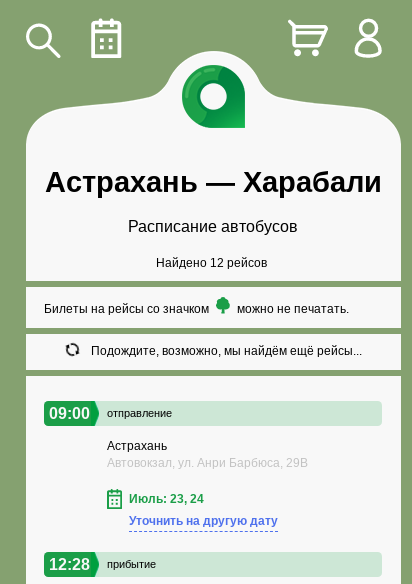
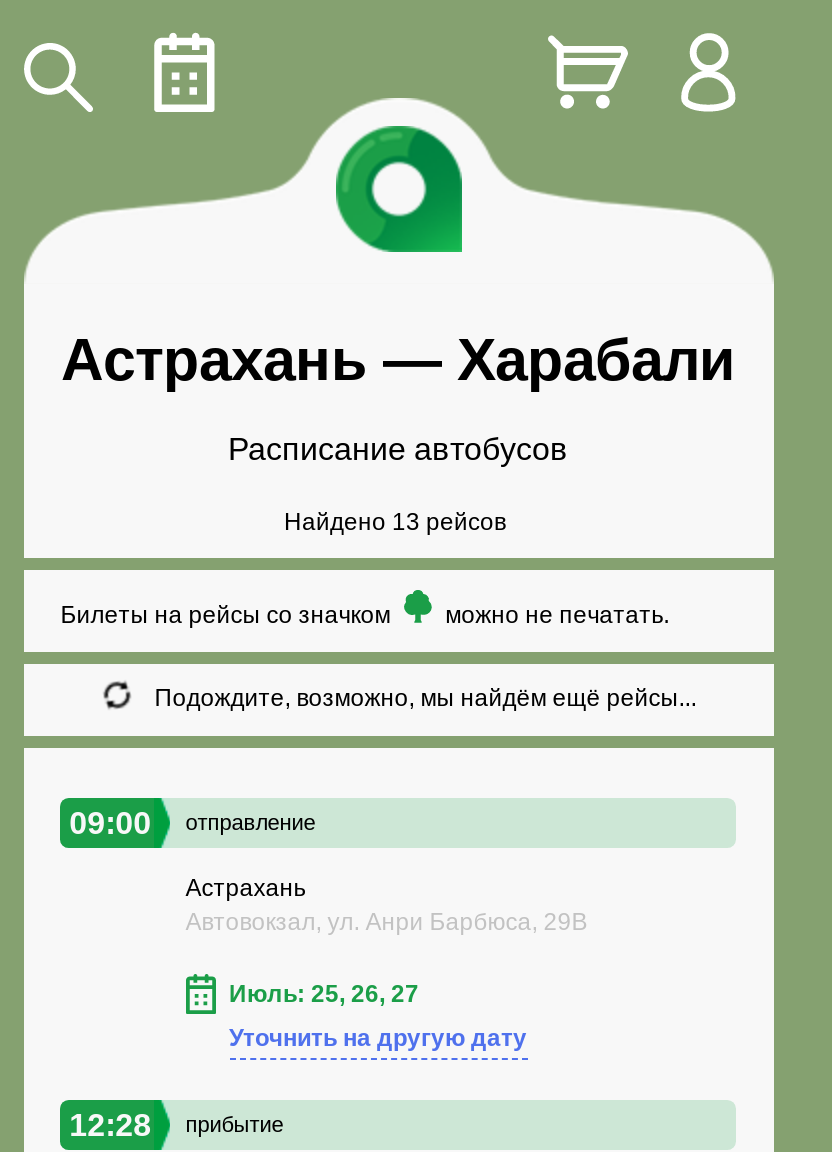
- Найдено 12 рейсов
+ Найдено 13 рейсов

- Июль: 23, 24
+ Июль: 25, 26, 27
